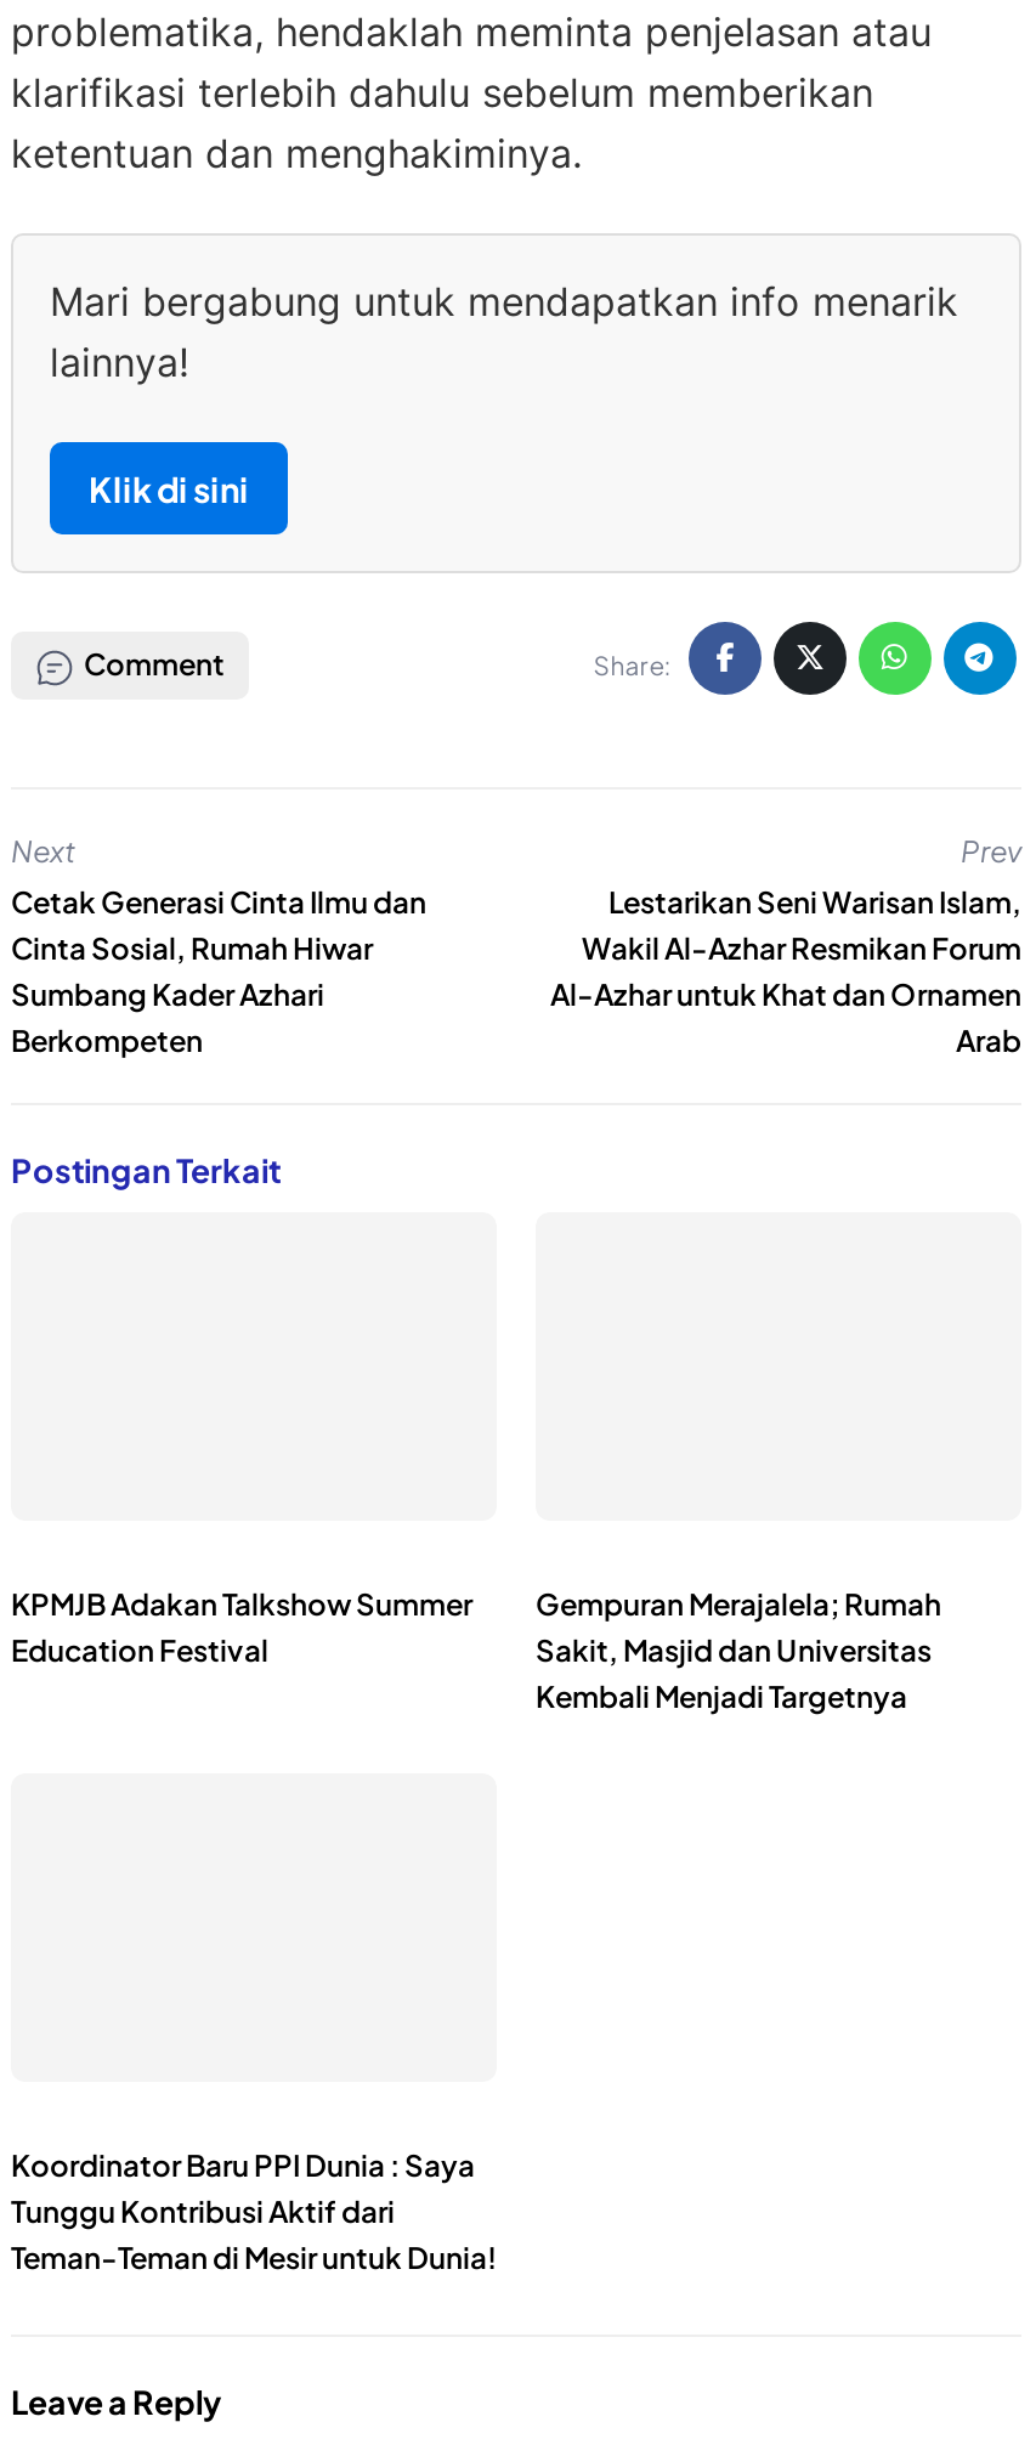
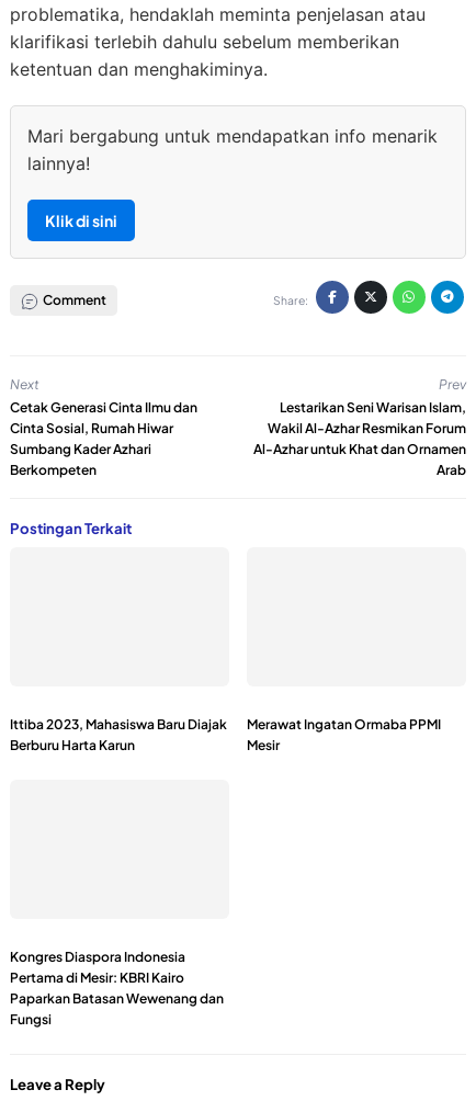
- KPMJB Adakan Talkshow Summer
- Education Festival
+ Ittiba 2023, Mahasiswa Baru Diajak
+ Berburu Harta Karun

- Gempuran Merajalela; Rumah
- Sakit, Masjid dan Universitas
- Kembali Menjadi Targetnya
+ Merawat Ingatan Ormaba PPMI
+ Mesir

- Koordinator Baru PPI Dunia : Saya
- Tunggu Kontribusi Aktif dari
- Teman-Teman di Mesir untuk Dunia!
+ Kongres Diaspora Indonesia
+ Pertama di Mesir: KBRI Kairo
+ Paparkan Batasan Wewenang dan
+ Fungsi
